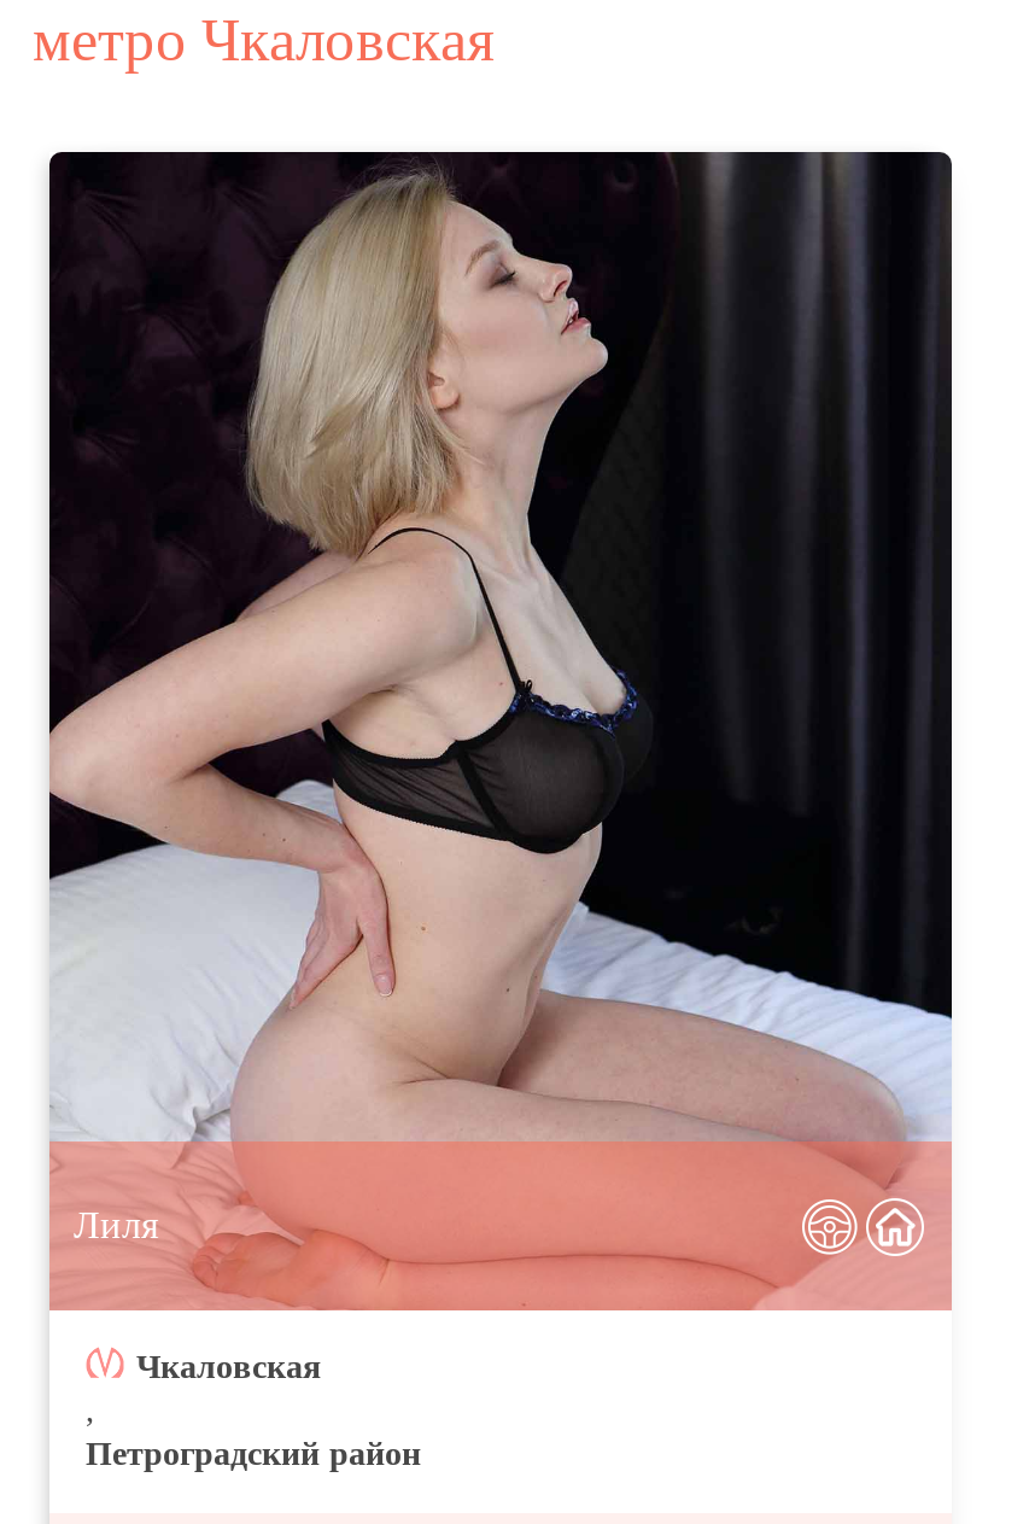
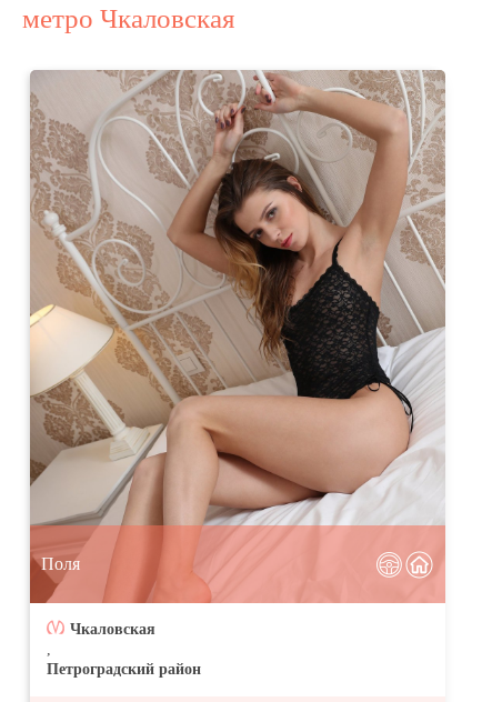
- [image]
- Лиля
+ [image]
+ Поля
